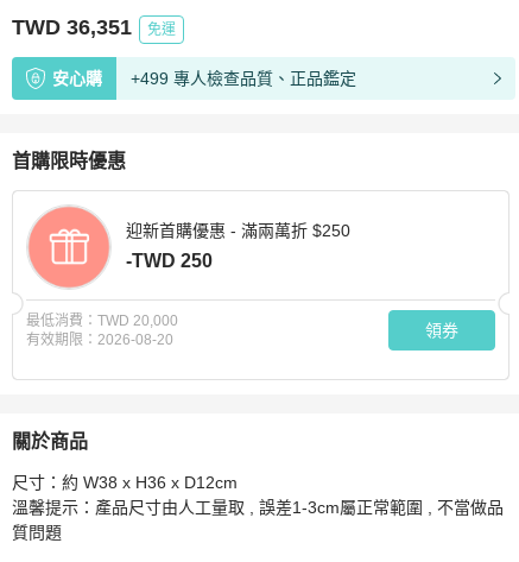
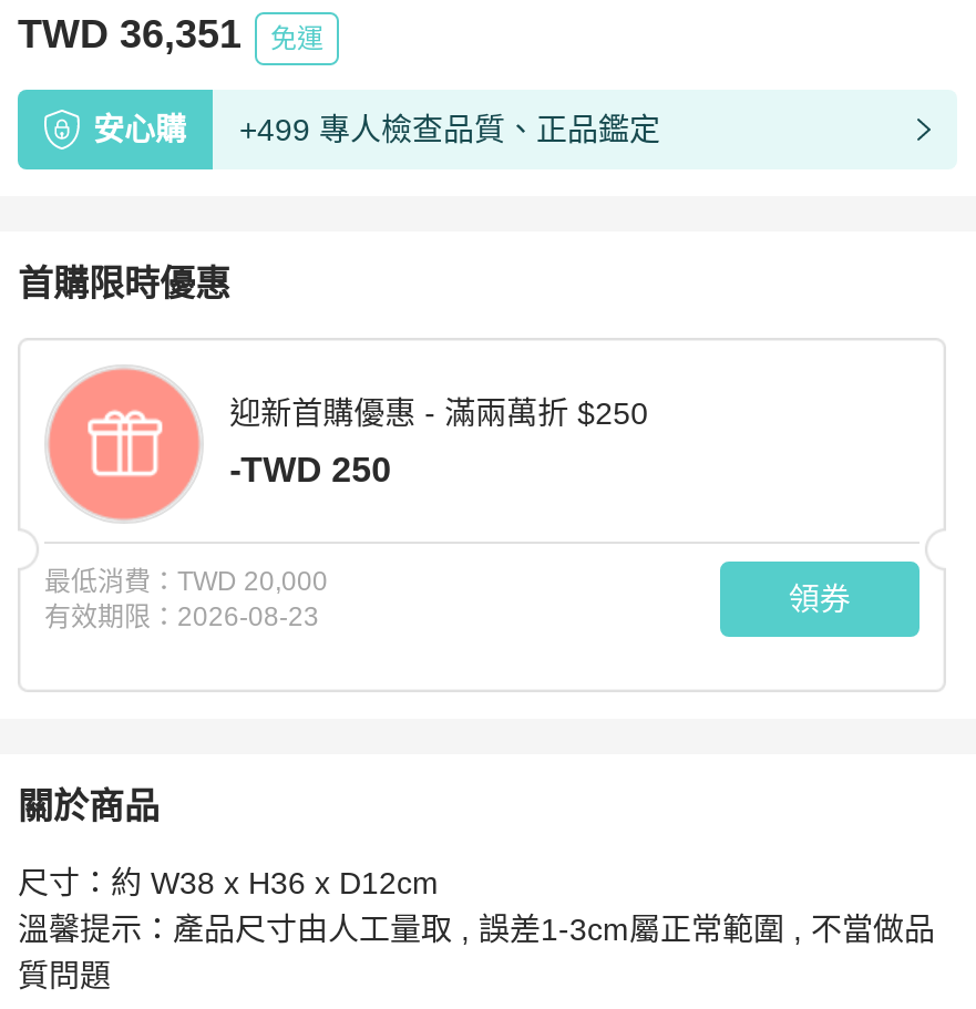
- 有效期限：2026-08-20
+ 有效期限：2026-08-23
